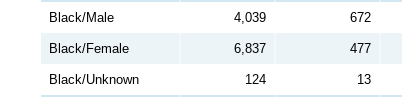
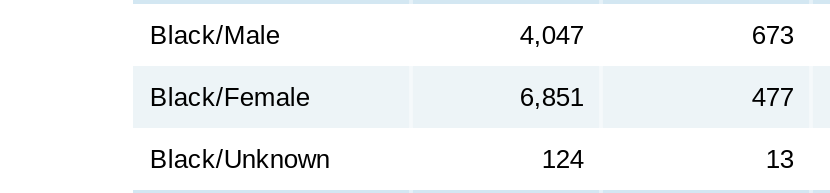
- 4,039
+ 4,047

- 672
+ 673

- 6,837
+ 6,851
